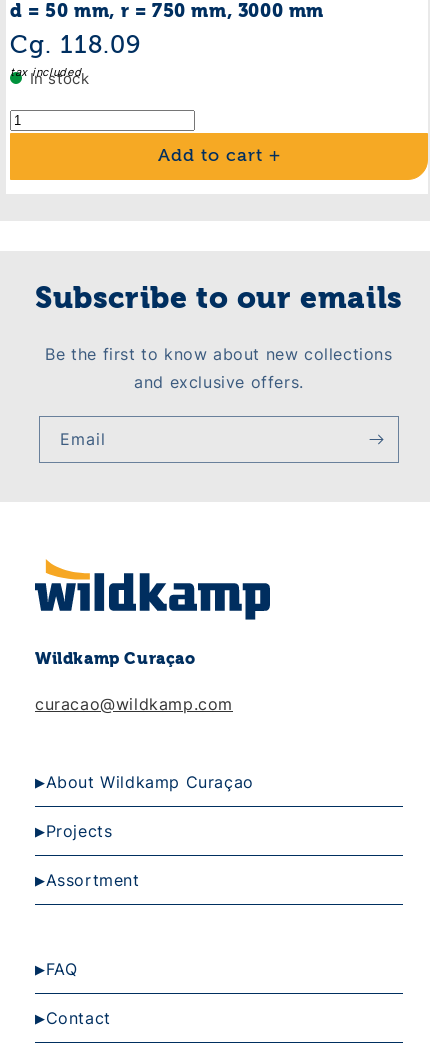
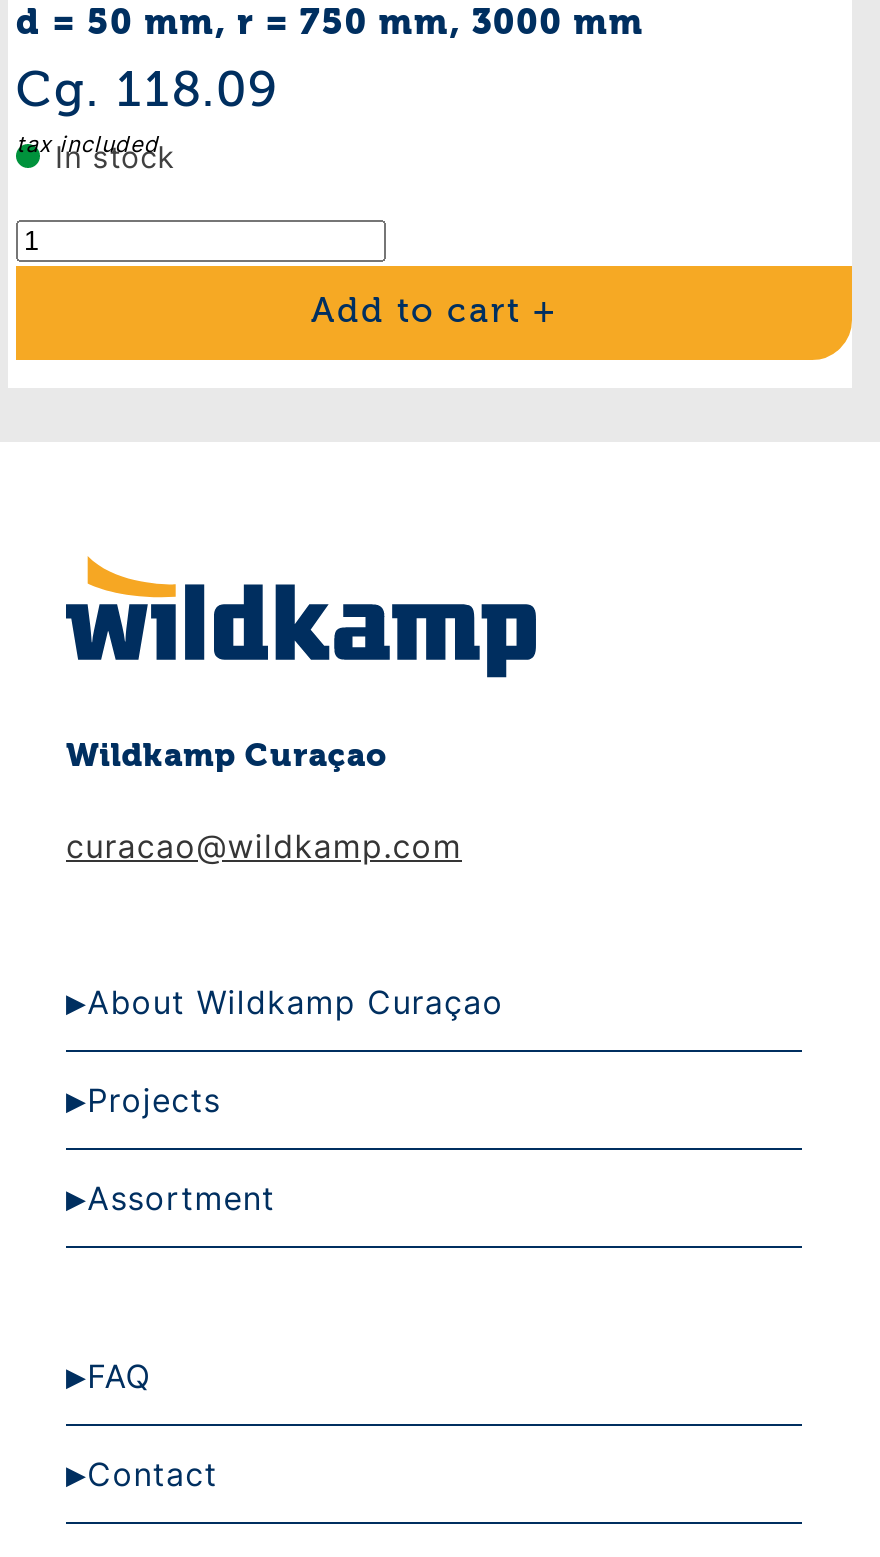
- Subscribe to our emails
- Be the first to know about new collections
- and exclusive offers.
- Email
